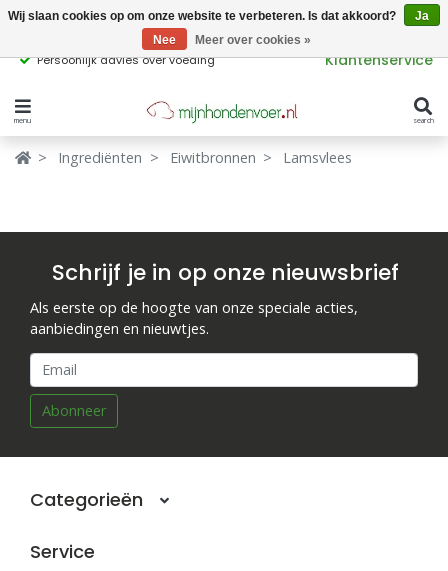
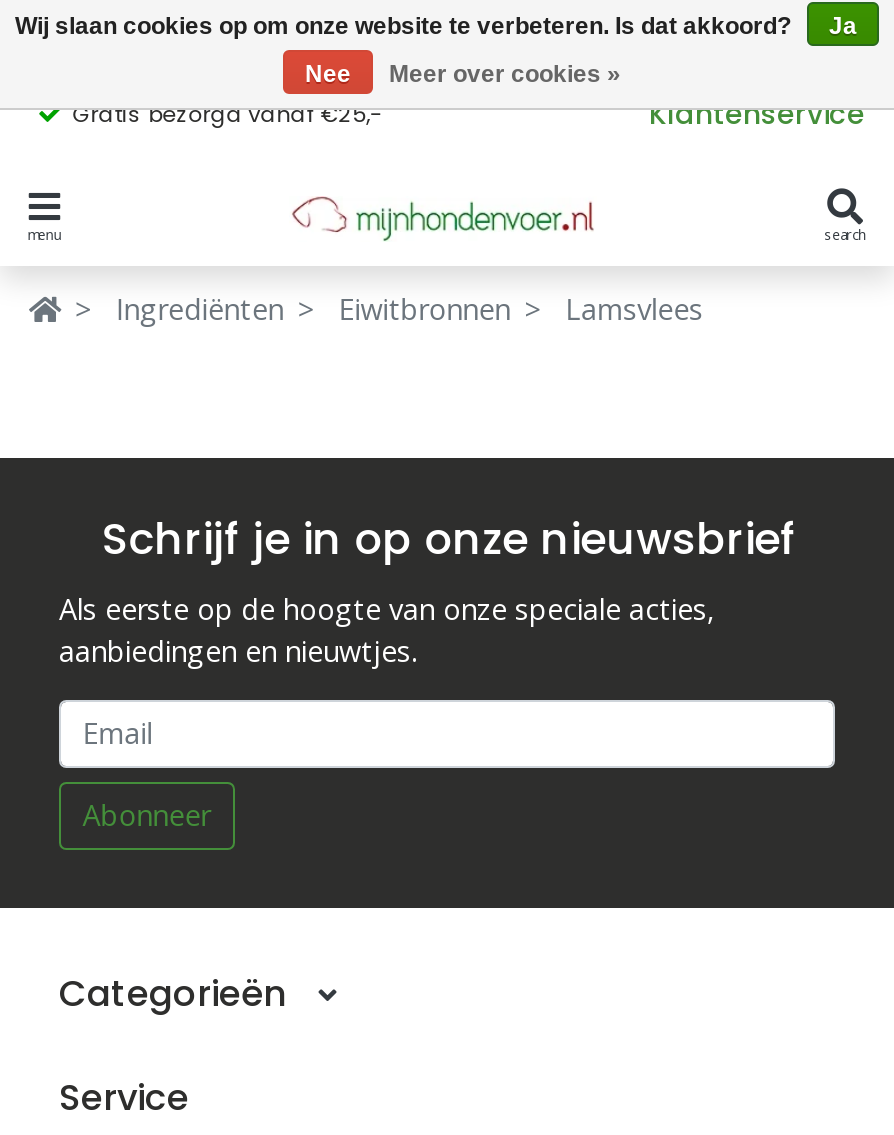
- Persoonlijk advies over voeding
+ Gratis bezorgd vanaf €25,-
